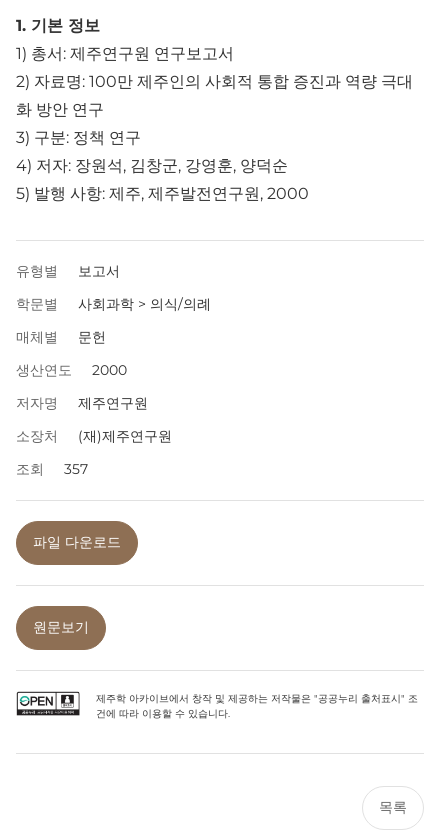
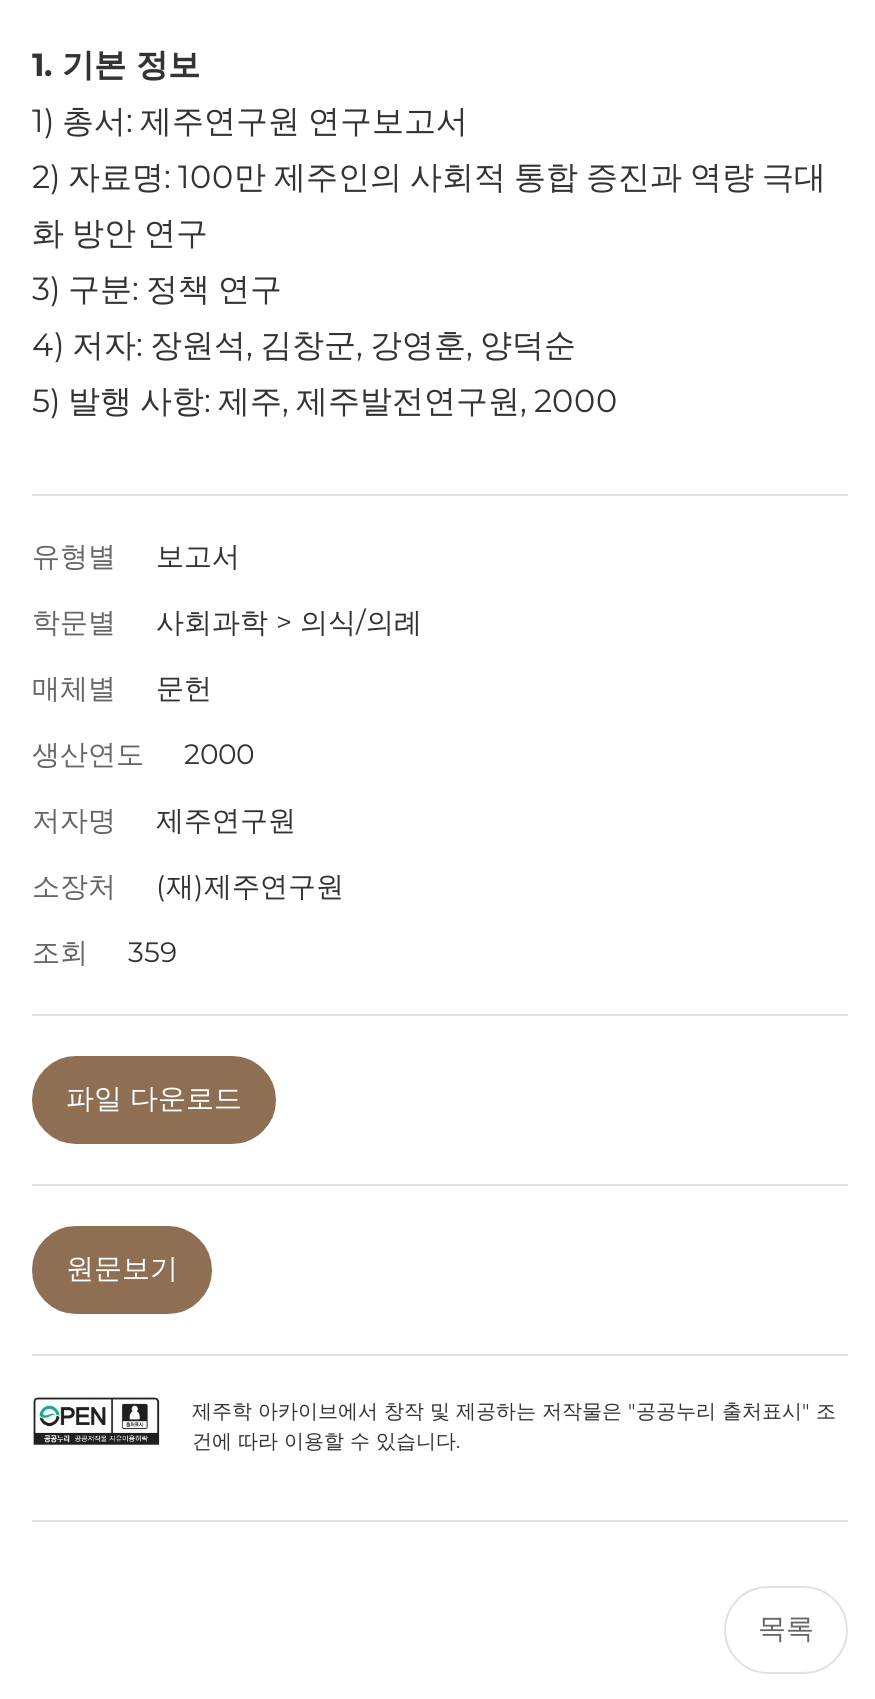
- 조회 357
+ 조회 359
